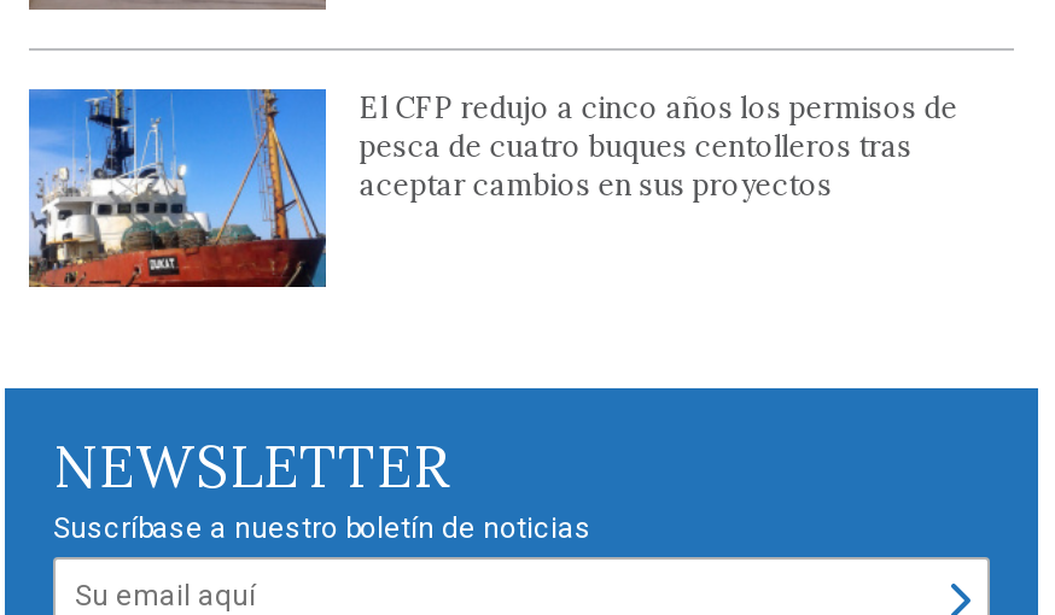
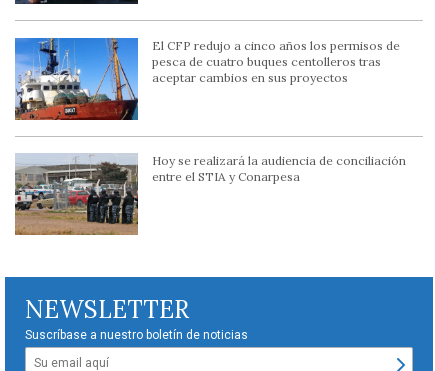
+ [image]
+ Hoy se realizará la audiencia de conciliación
+ entre el STIA y Conarpesa
